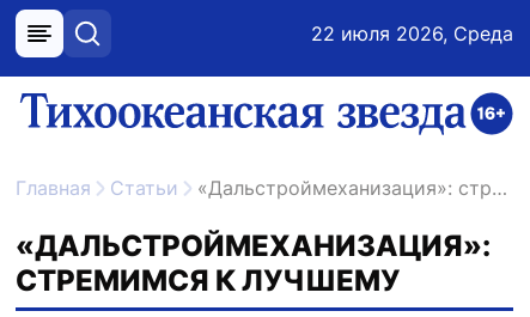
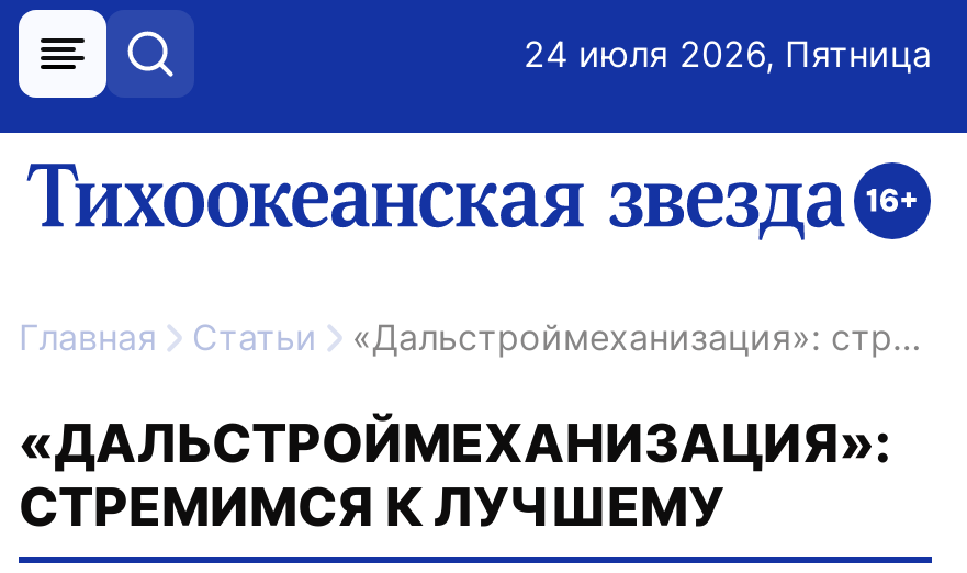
- 22 июля 2026, Среда
+ 24 июля 2026, Пятница
